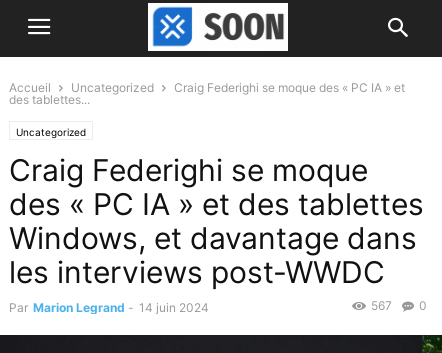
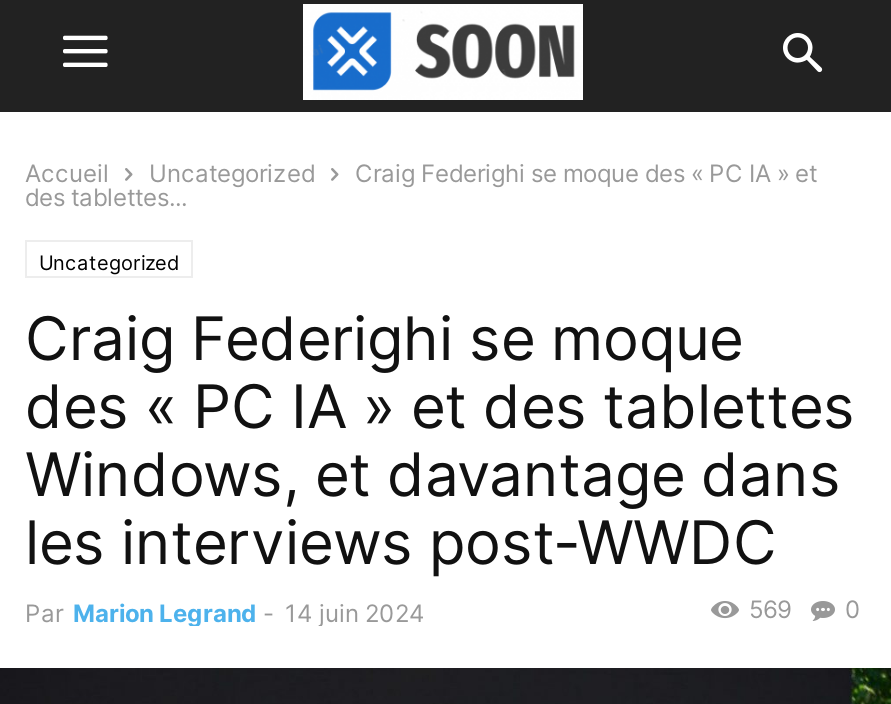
- 567 0
+ 569 0
